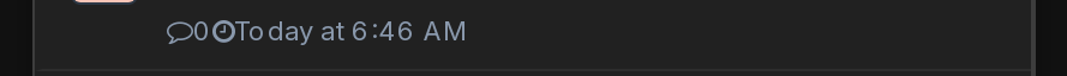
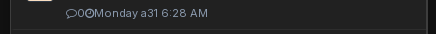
- 0 Today at 6:46 AM
+ 0 Monday a31 6:28 AM
